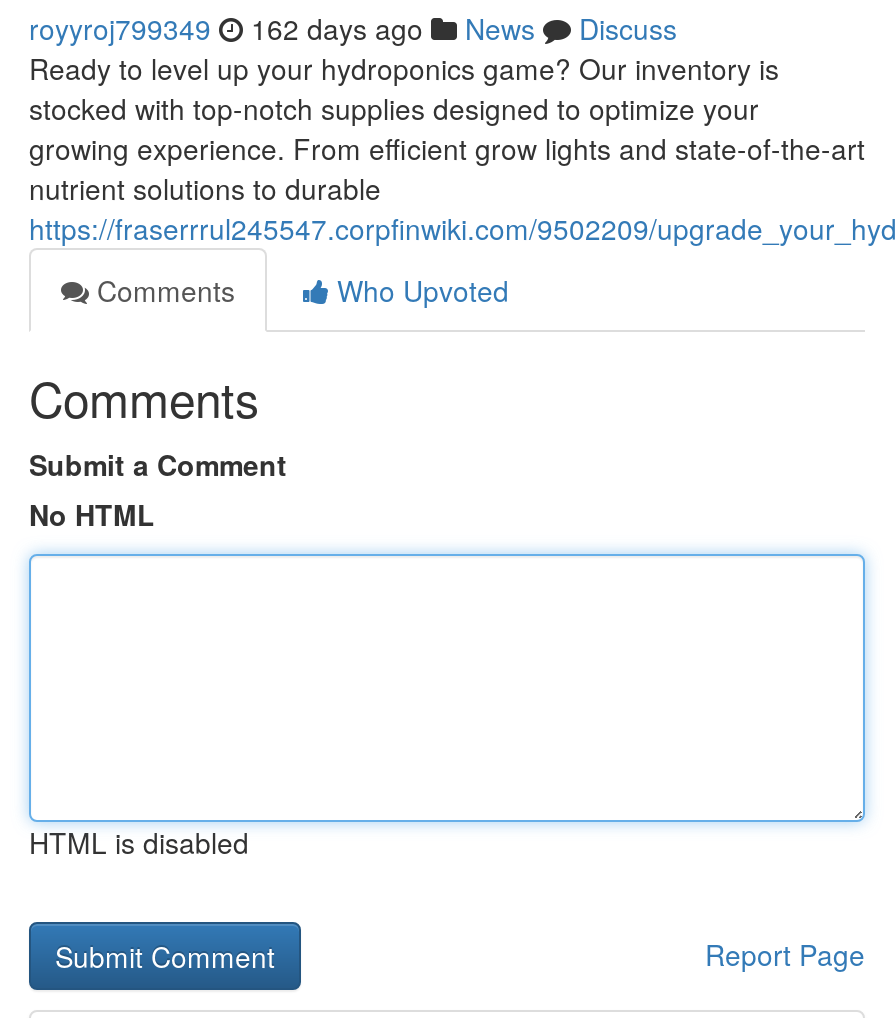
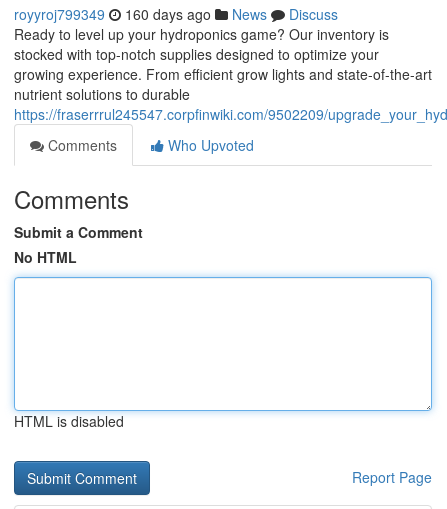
- royyroj799349 162 days ago News Discuss
+ royyroj799349 160 days ago News Discuss
